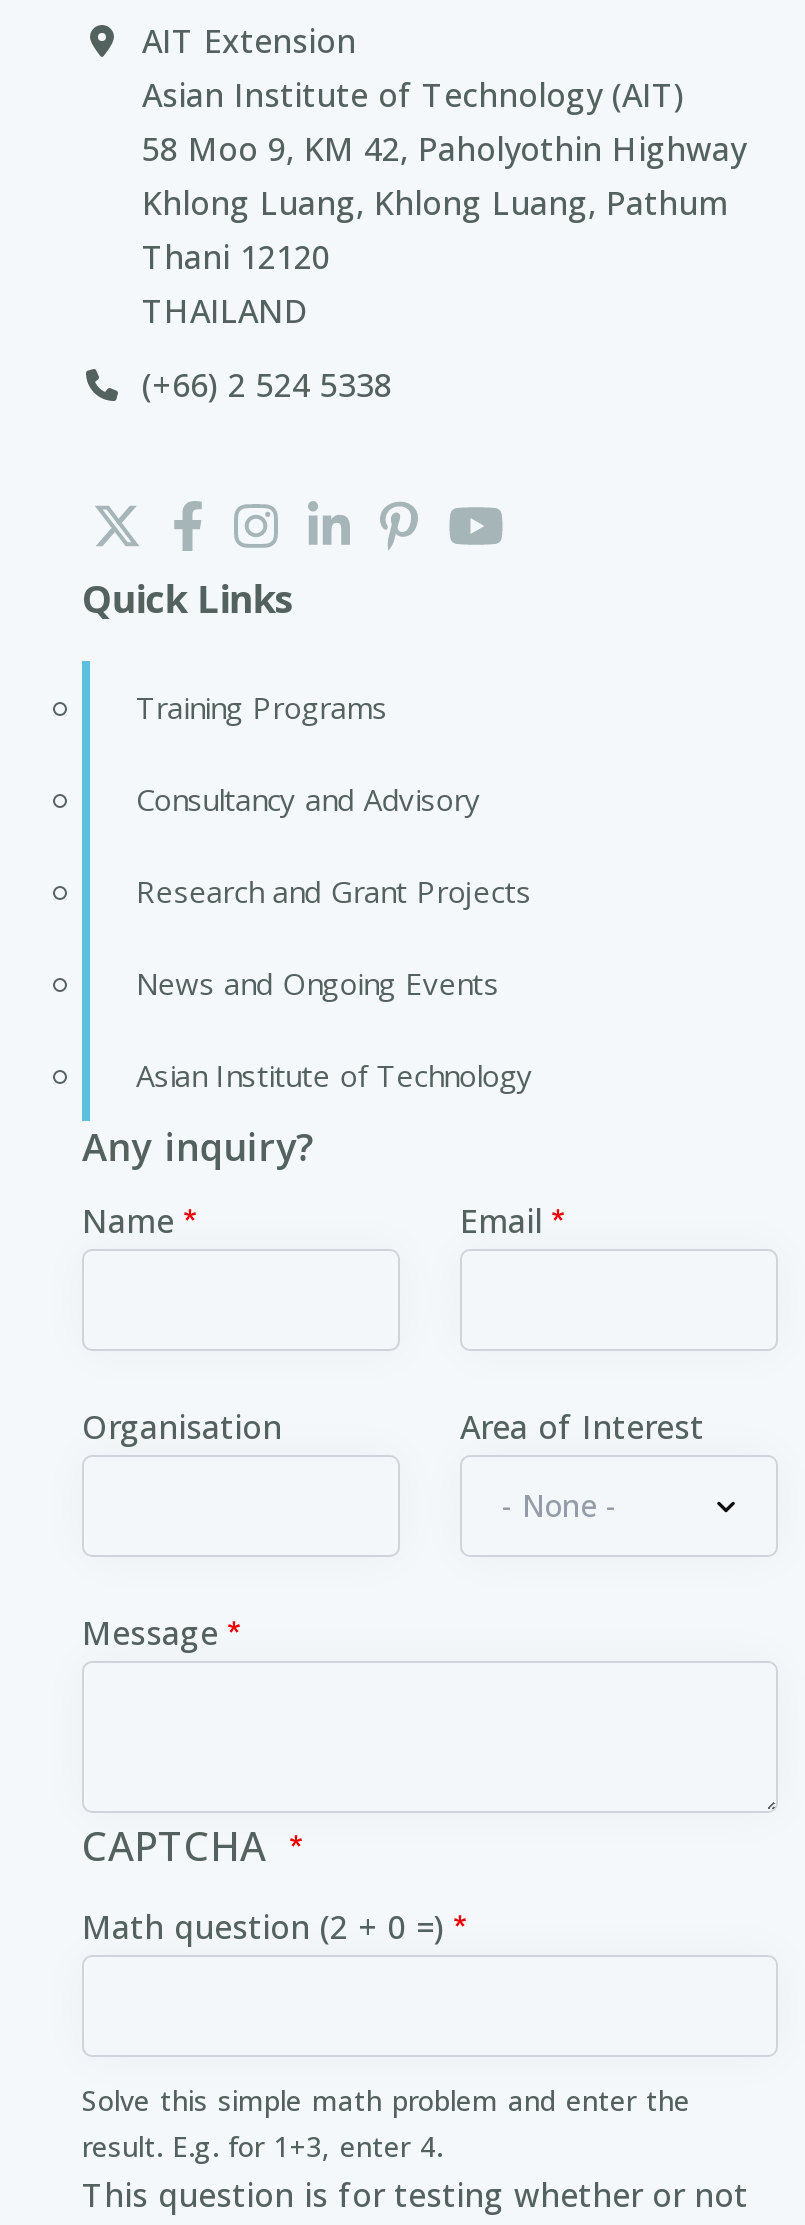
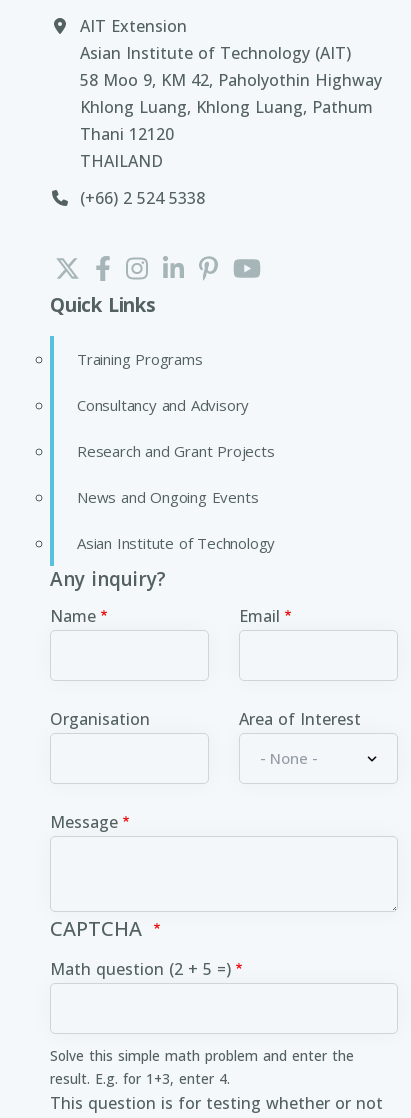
- Math question (2 + 0 =)
+ Math question (2 + 5 =)
